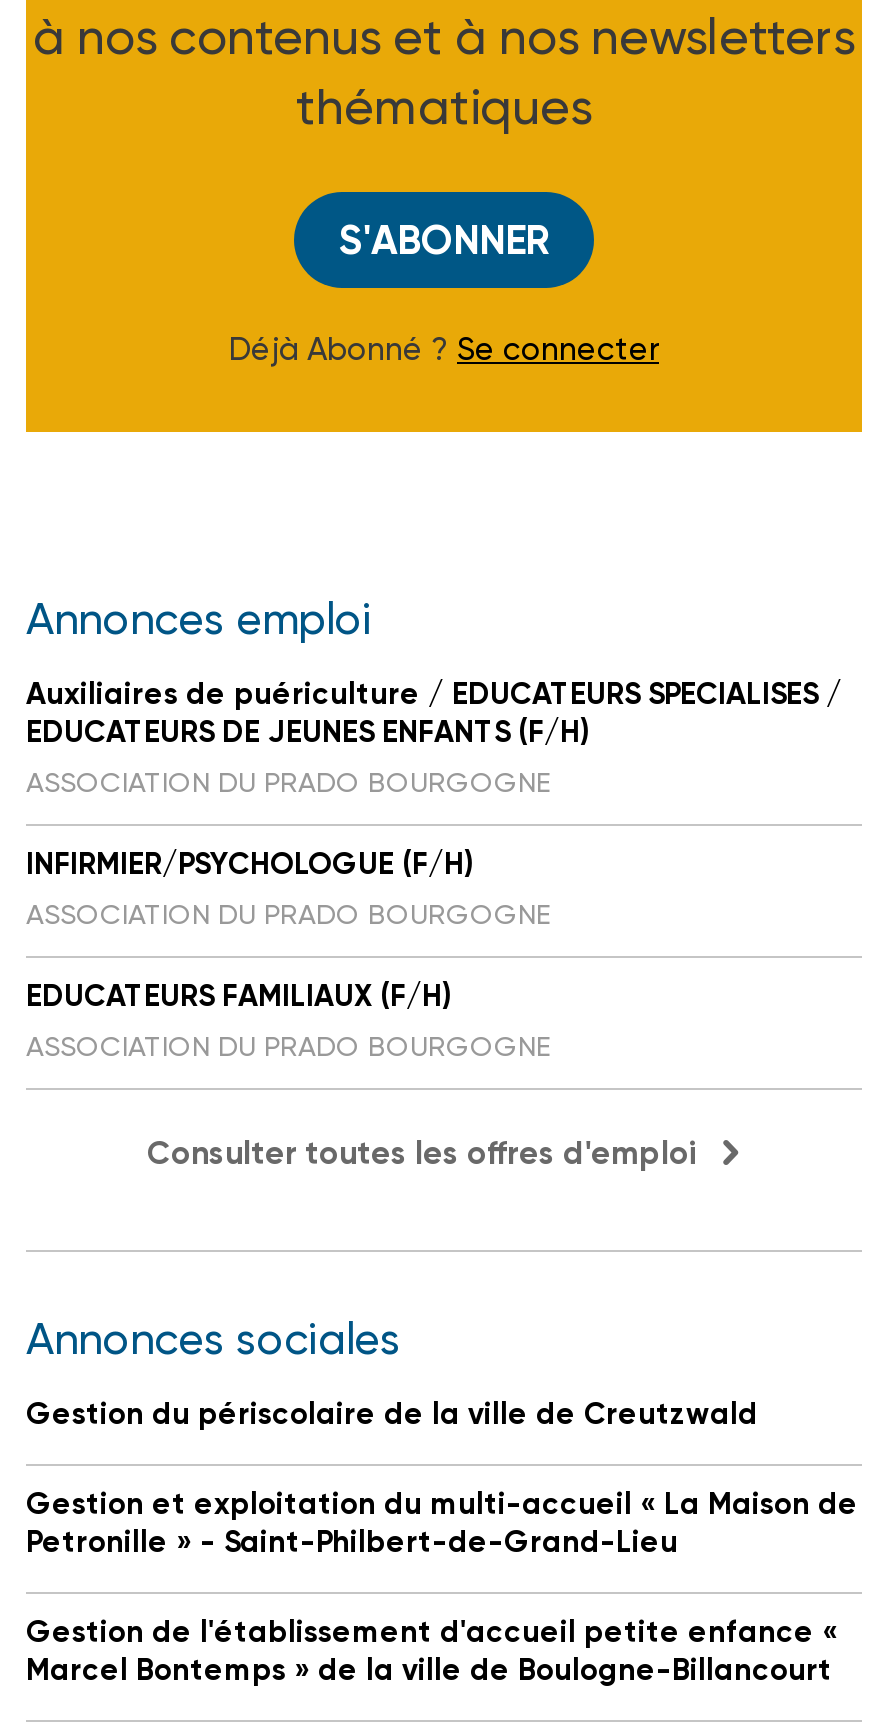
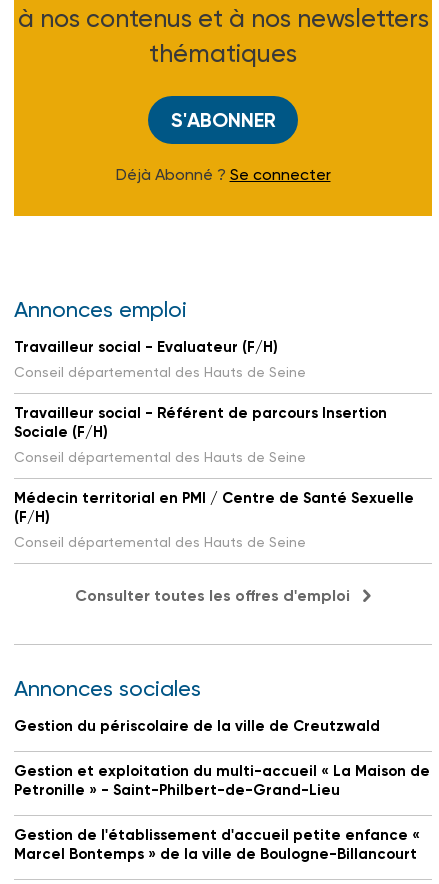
- Auxiliaires de puériculture / EDUCATEURS SPECIALISES /
- EDUCATEURS DE JEUNES ENFANTS (F/H)
- ASSOCIATION DU PRADO BOURGOGNE
+ Travailleur social - Evaluateur (F/H)
+ Conseil départemental des Hauts de Seine

- INFIRMIER/PSYCHOLOGUE (F/H)
- ASSOCIATION DU PRADO BOURGOGNE
+ Travailleur social - Référent de parcours Insertion
+ Sociale (F/H)
+ Conseil départemental des Hauts de Seine

- EDUCATEURS FAMILIAUX (F/H)
- ASSOCIATION DU PRADO BOURGOGNE
+ Médecin territorial en PMI / Centre de Santé Sexuelle
+ (F/H)
+ Conseil départemental des Hauts de Seine
